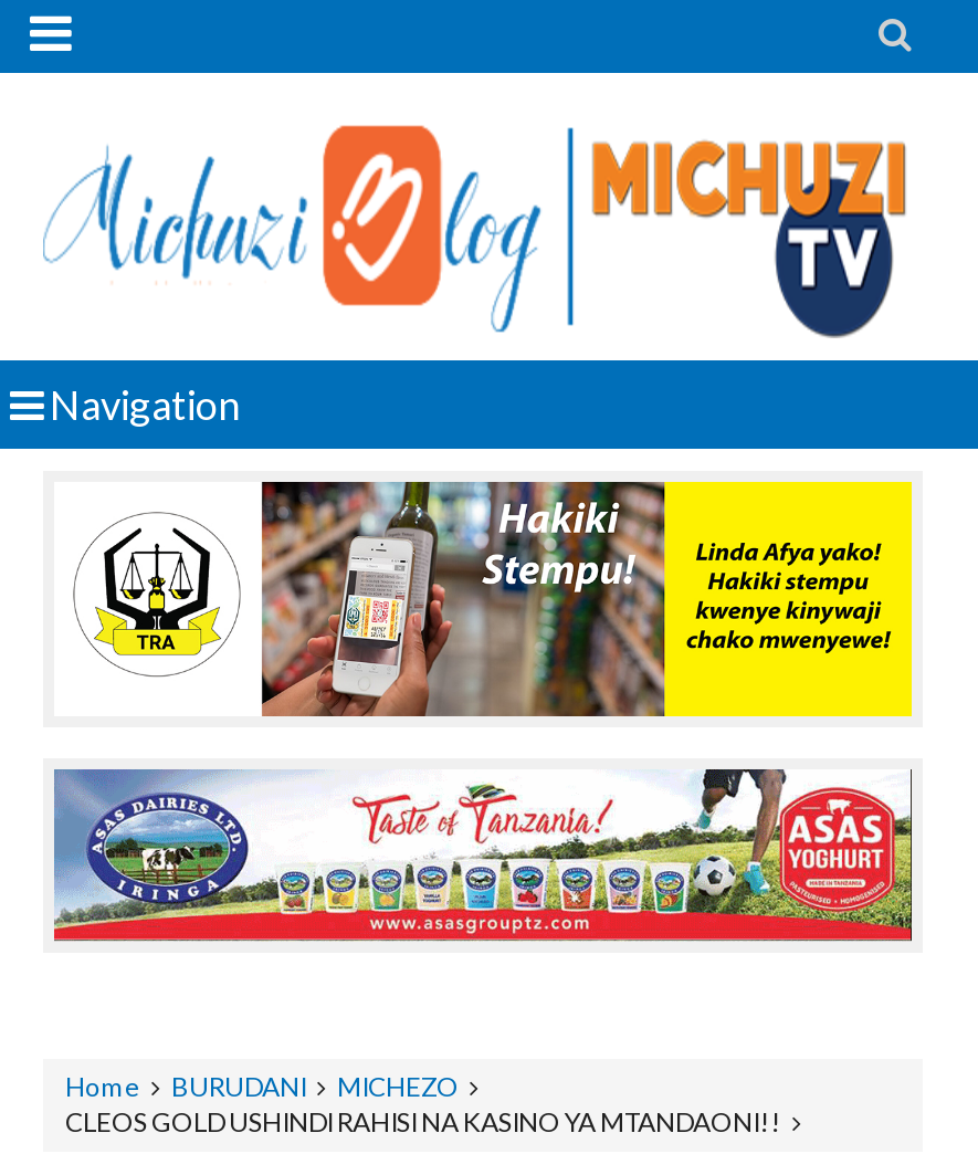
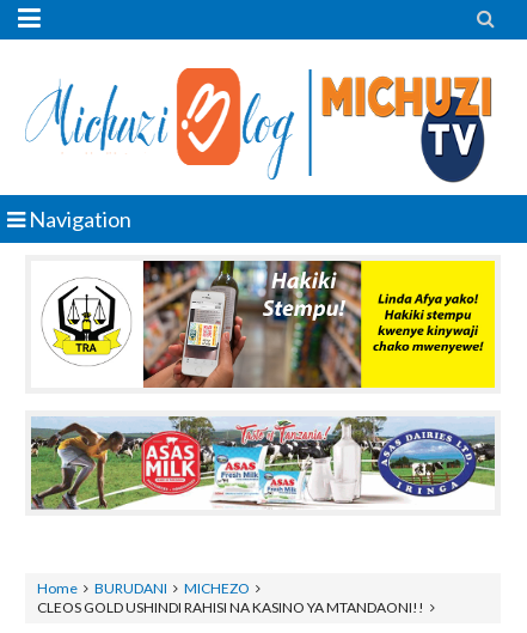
- [image]
+ [image]
